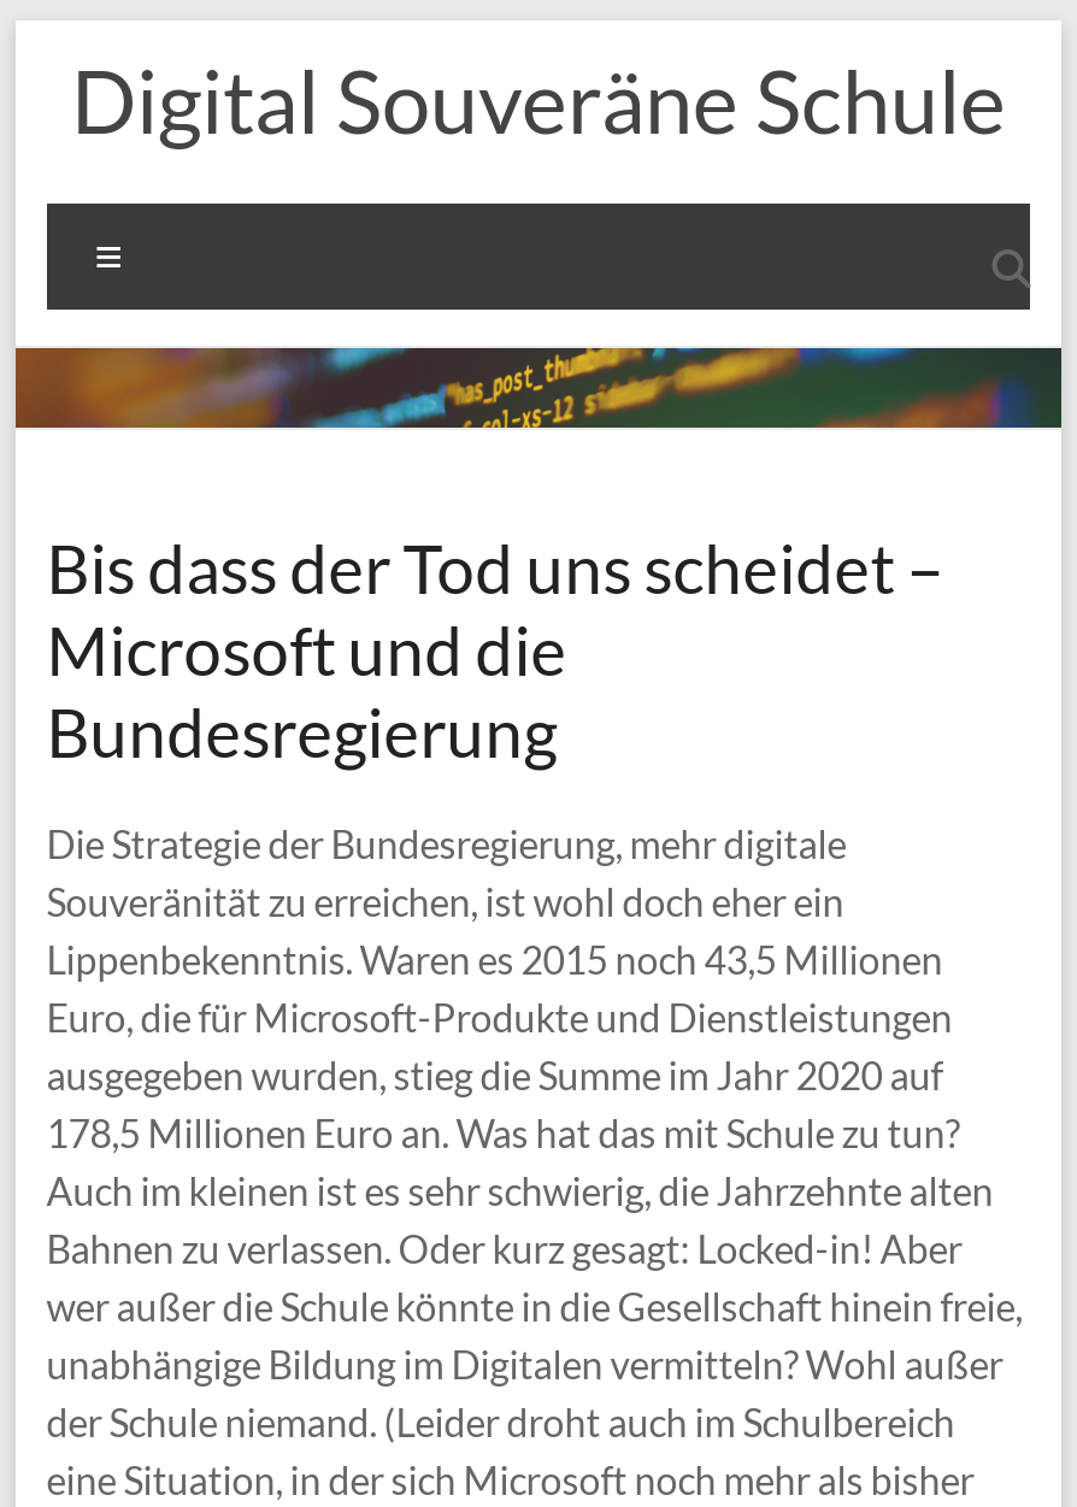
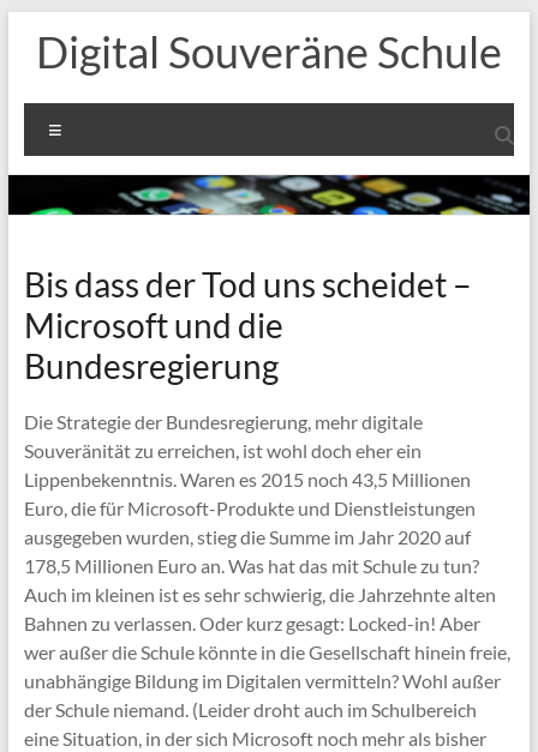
- [image]
+ [image]
